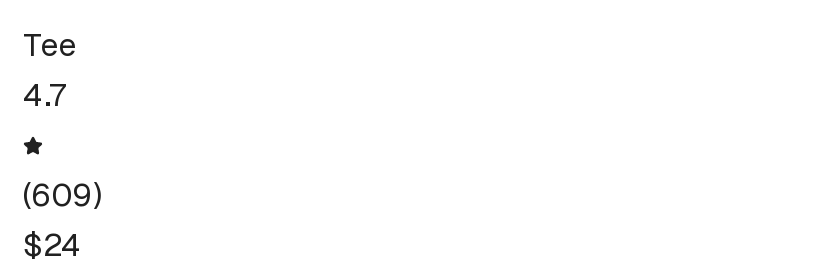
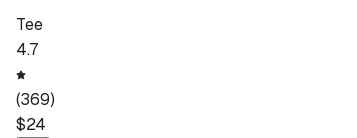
- (609)
+ (369)
